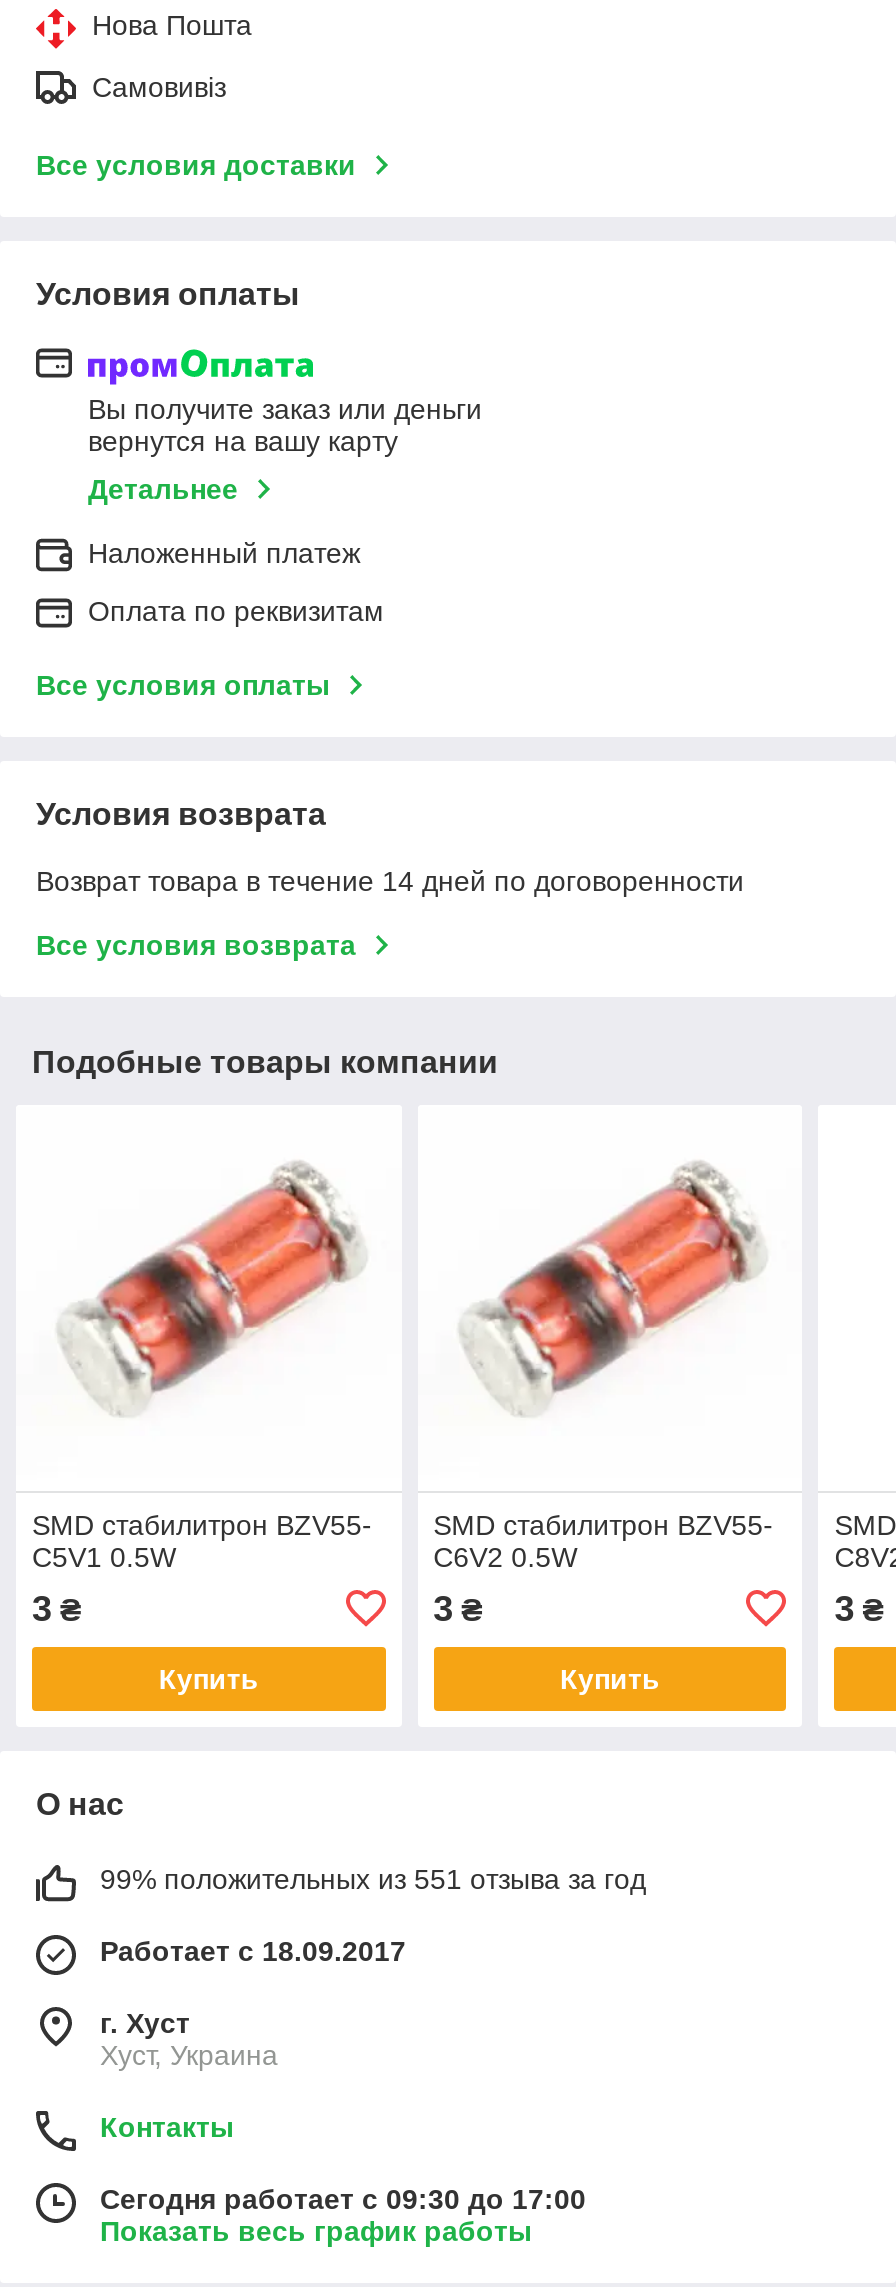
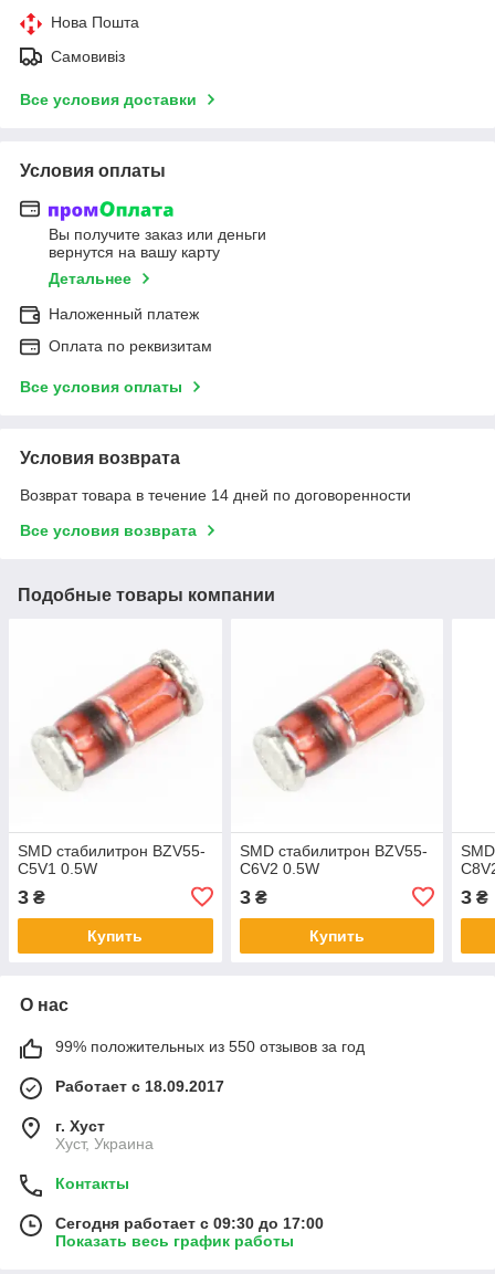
- 99% положительных из 551 отзыва за год
+ 99% положительных из 550 отзывов за год
